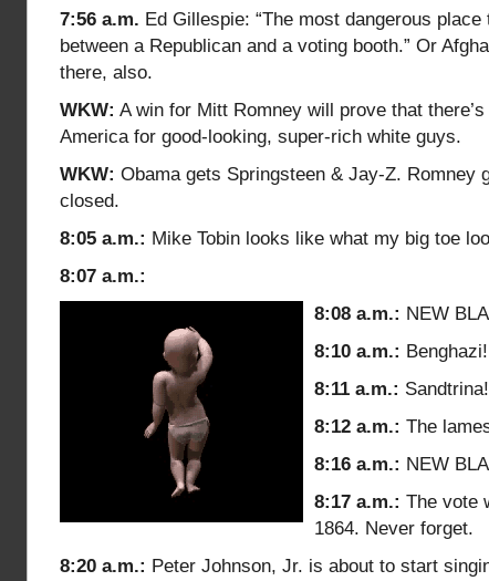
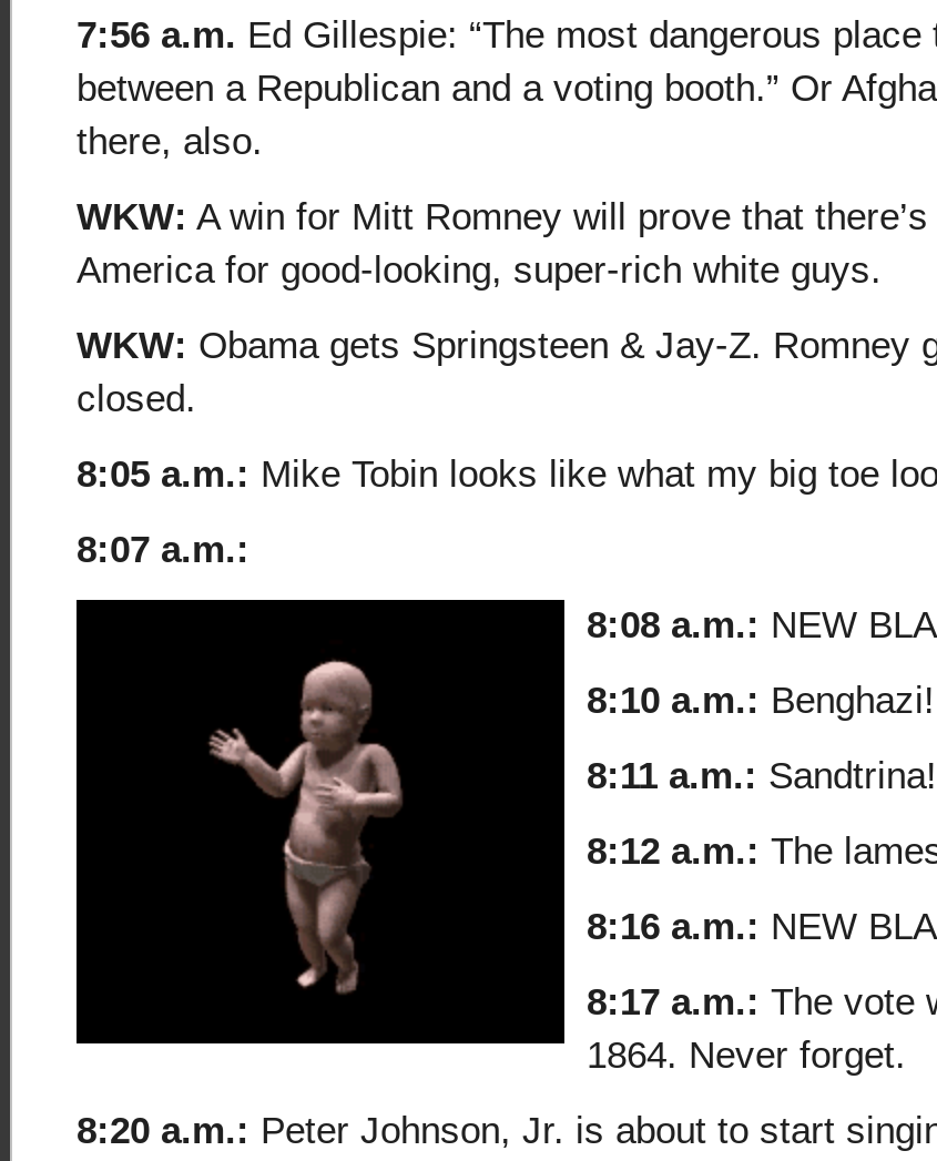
- [image]
+ [image]
